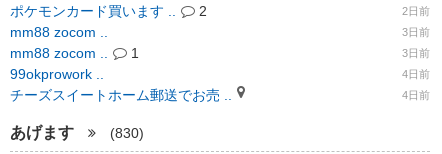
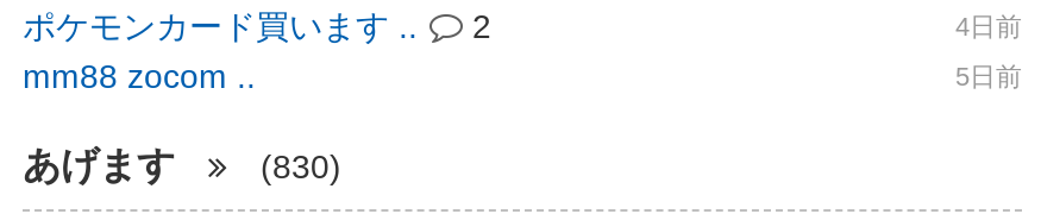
- 2日前
+ 4日前

- 3日前
- mm88 zocom ..
- 1
- 3日前
- 99okprowork ..
- 4日前
- チーズスイートホーム郵送でお売 ..
- 4日前
+ 5日前
